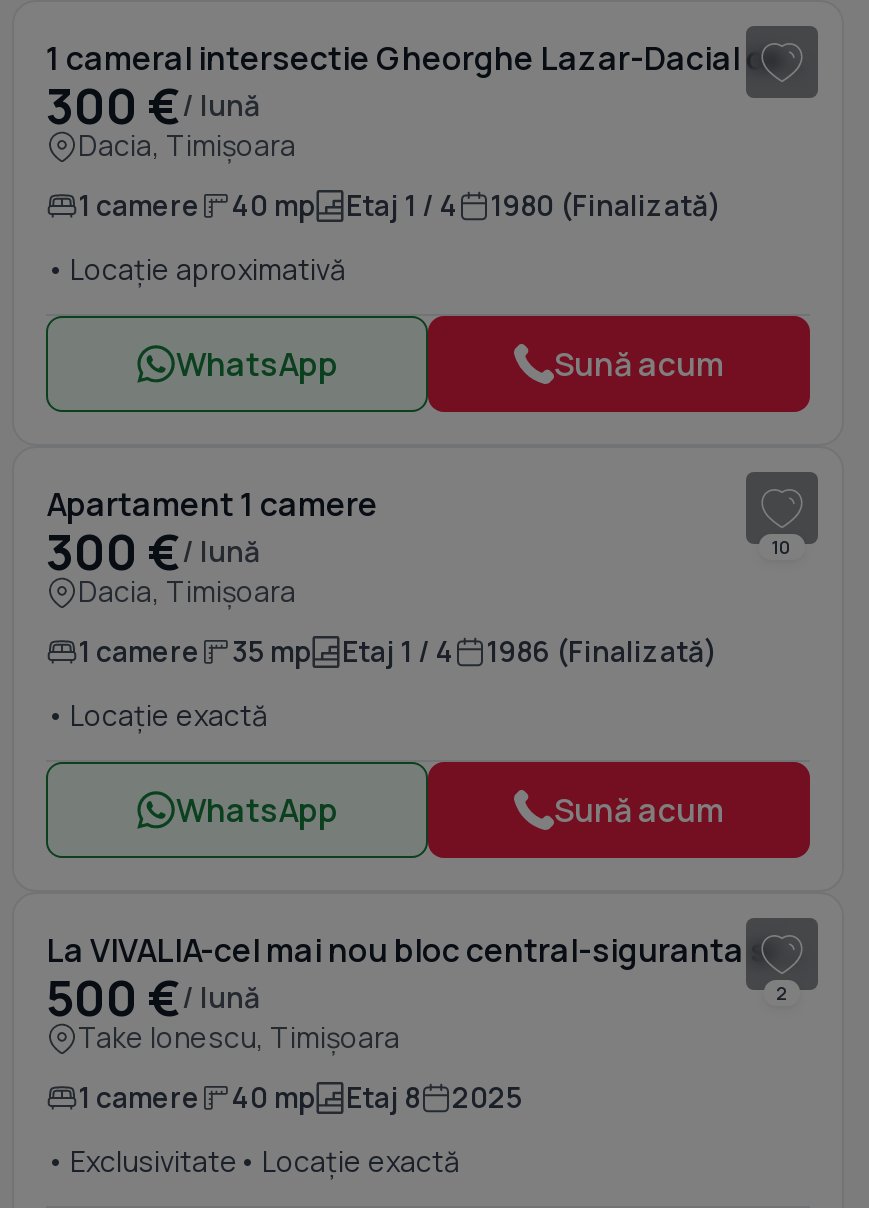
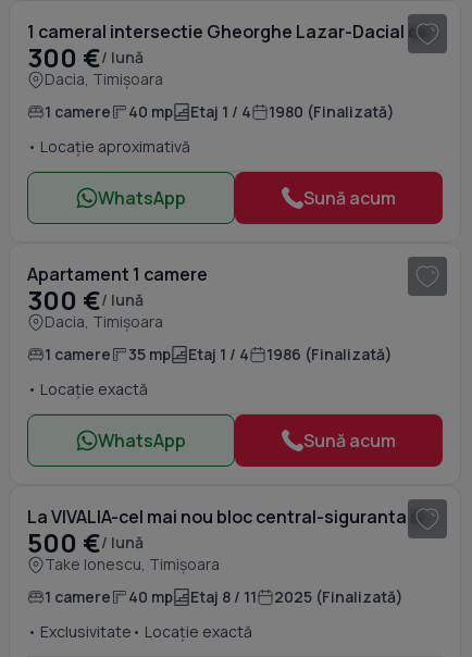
- 10

- 2

- Etaj 8
- 2025
+ Etaj 8 / 11
+ 2025 (Finalizată)
